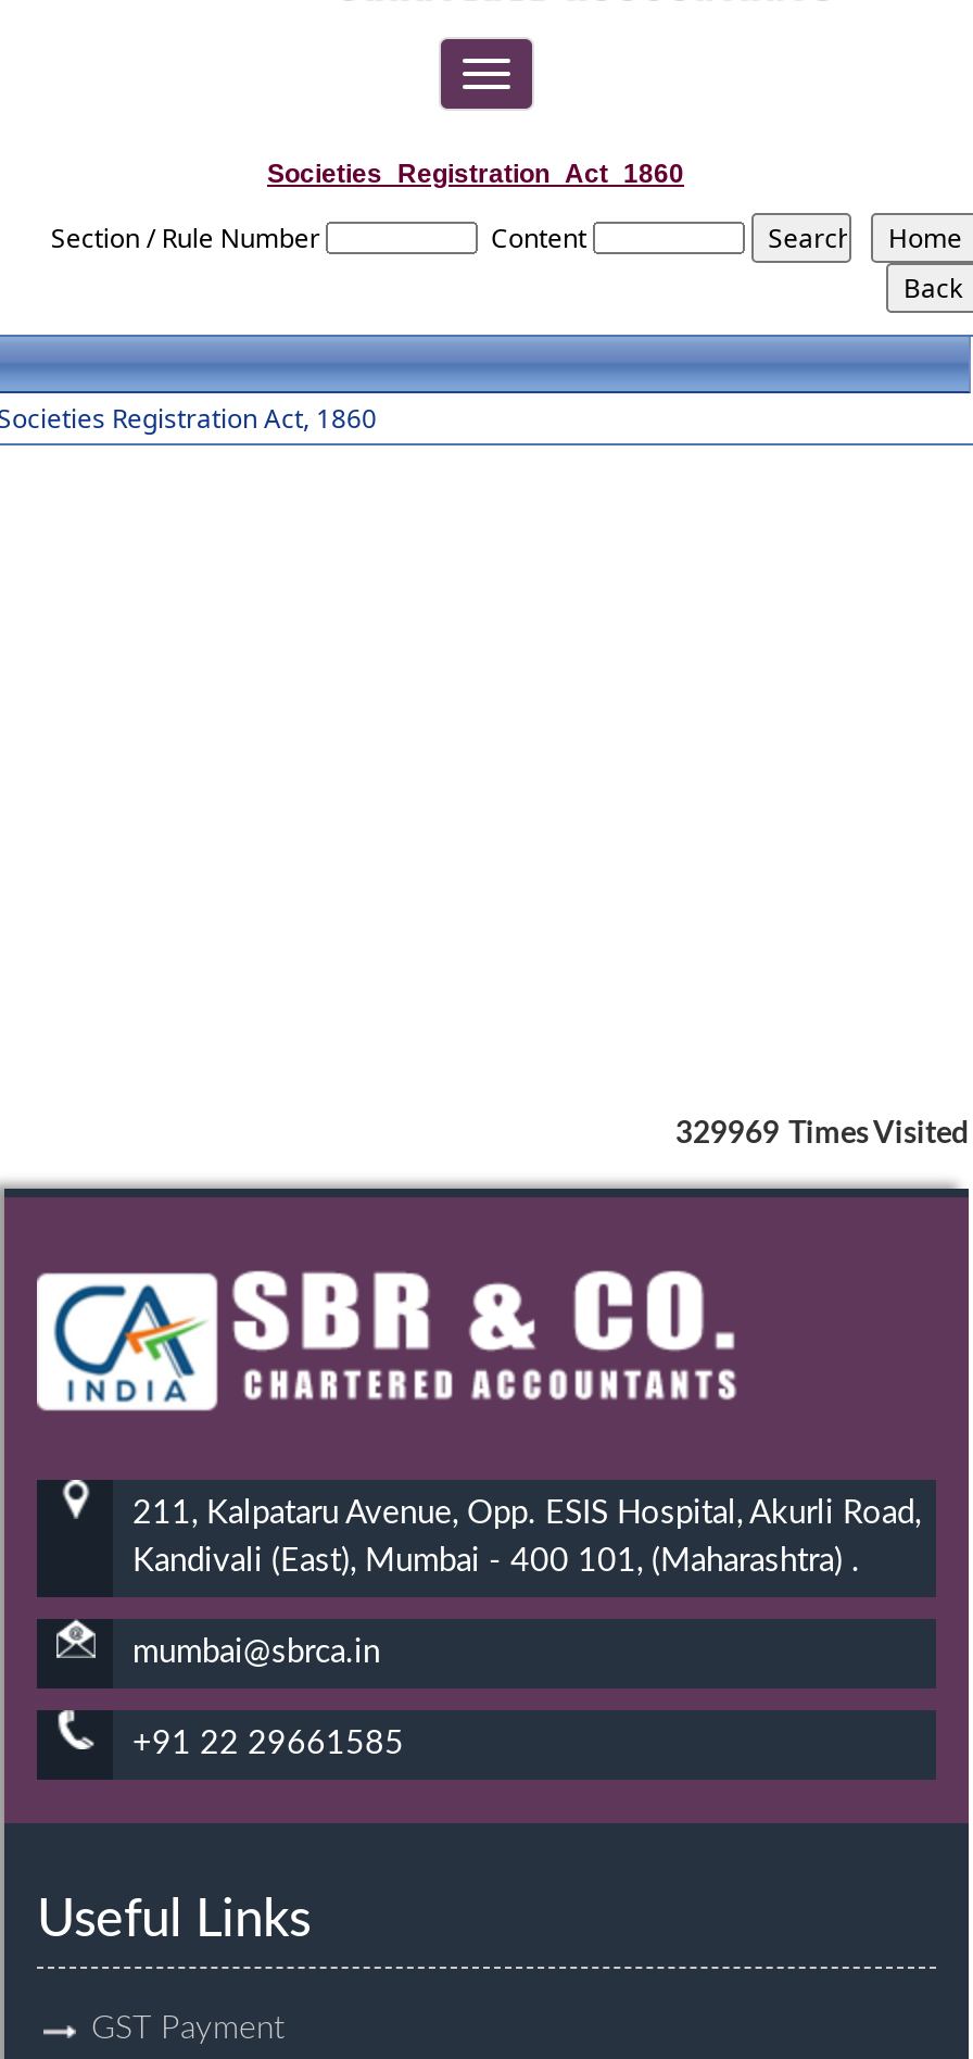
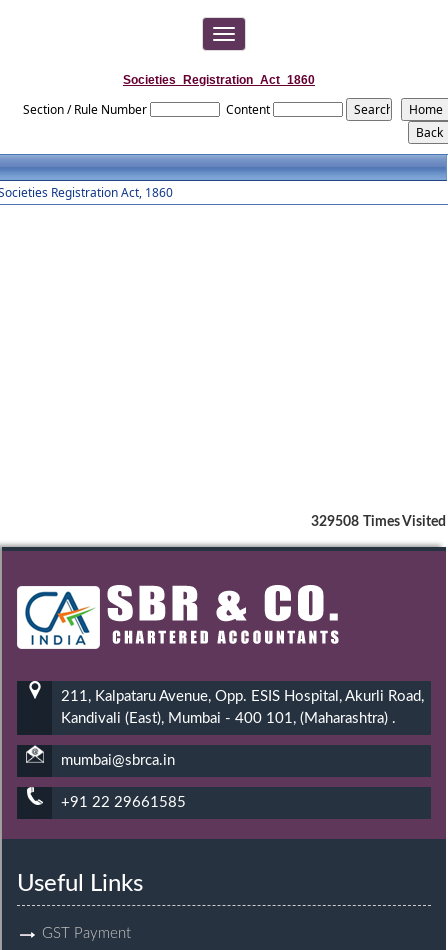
- 329969 Times Visited
+ 329508 Times Visited
